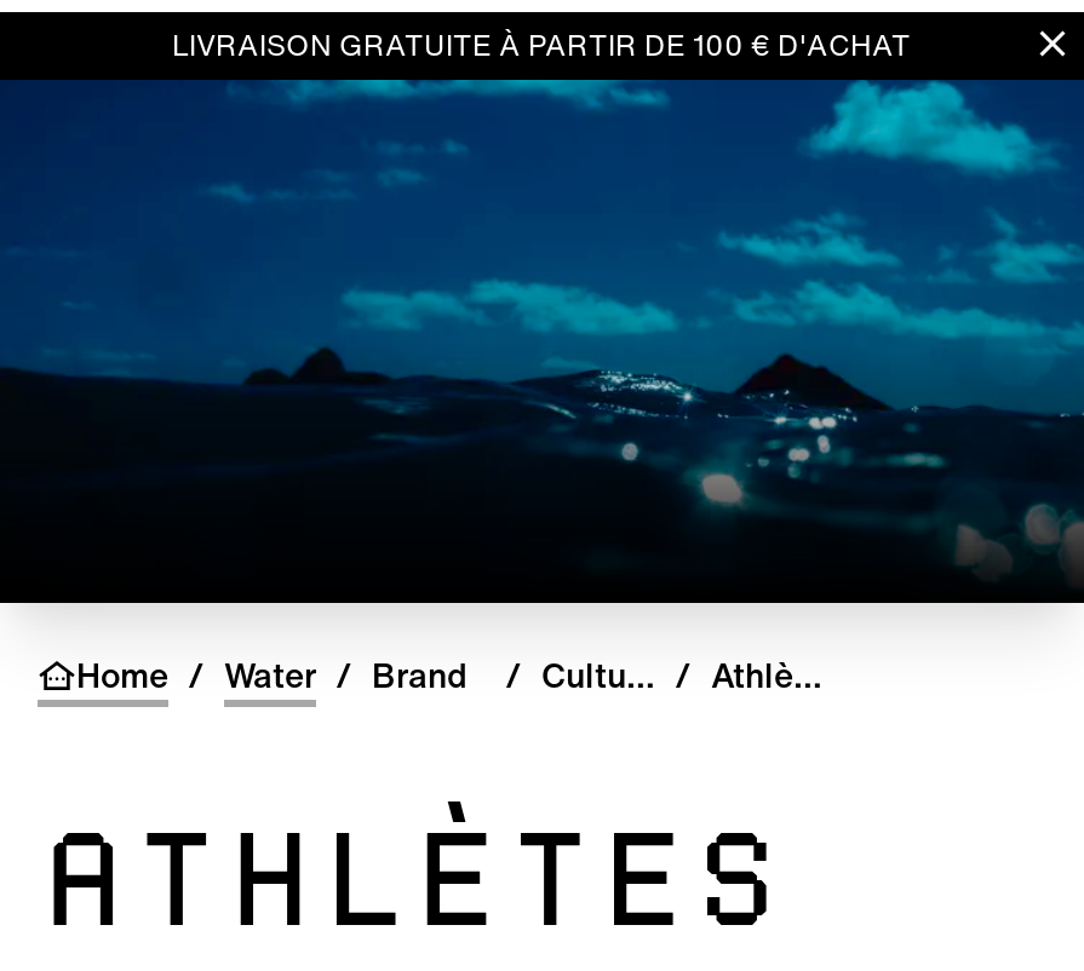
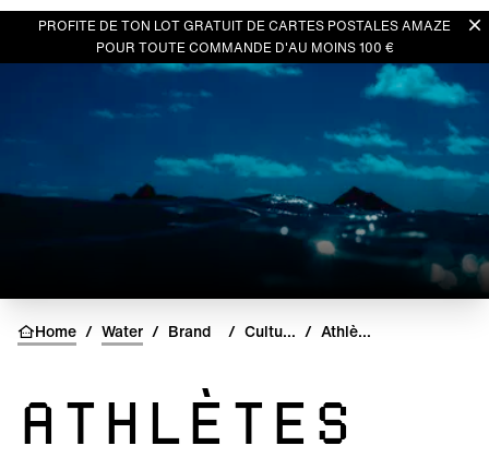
- LIVRAISON GRATUITE À PARTIR DE 100 € D'ACHAT
+ PROFITE DE TON LOT GRATUIT DE CARTES POSTALES AMAZE
+ POUR TOUTE COMMANDE D'AU MOINS 100 €
